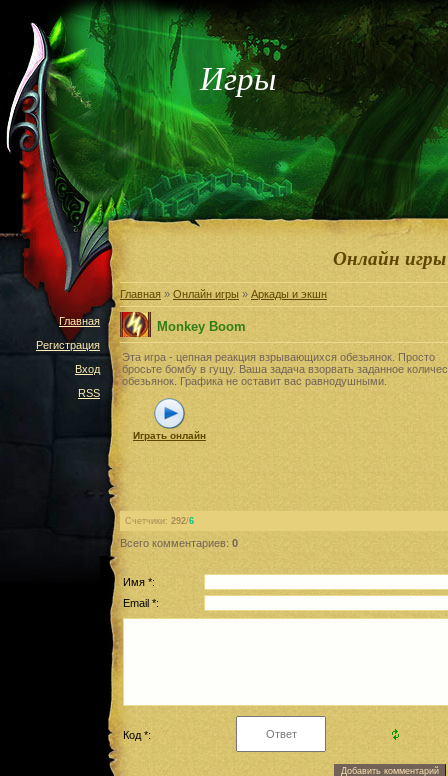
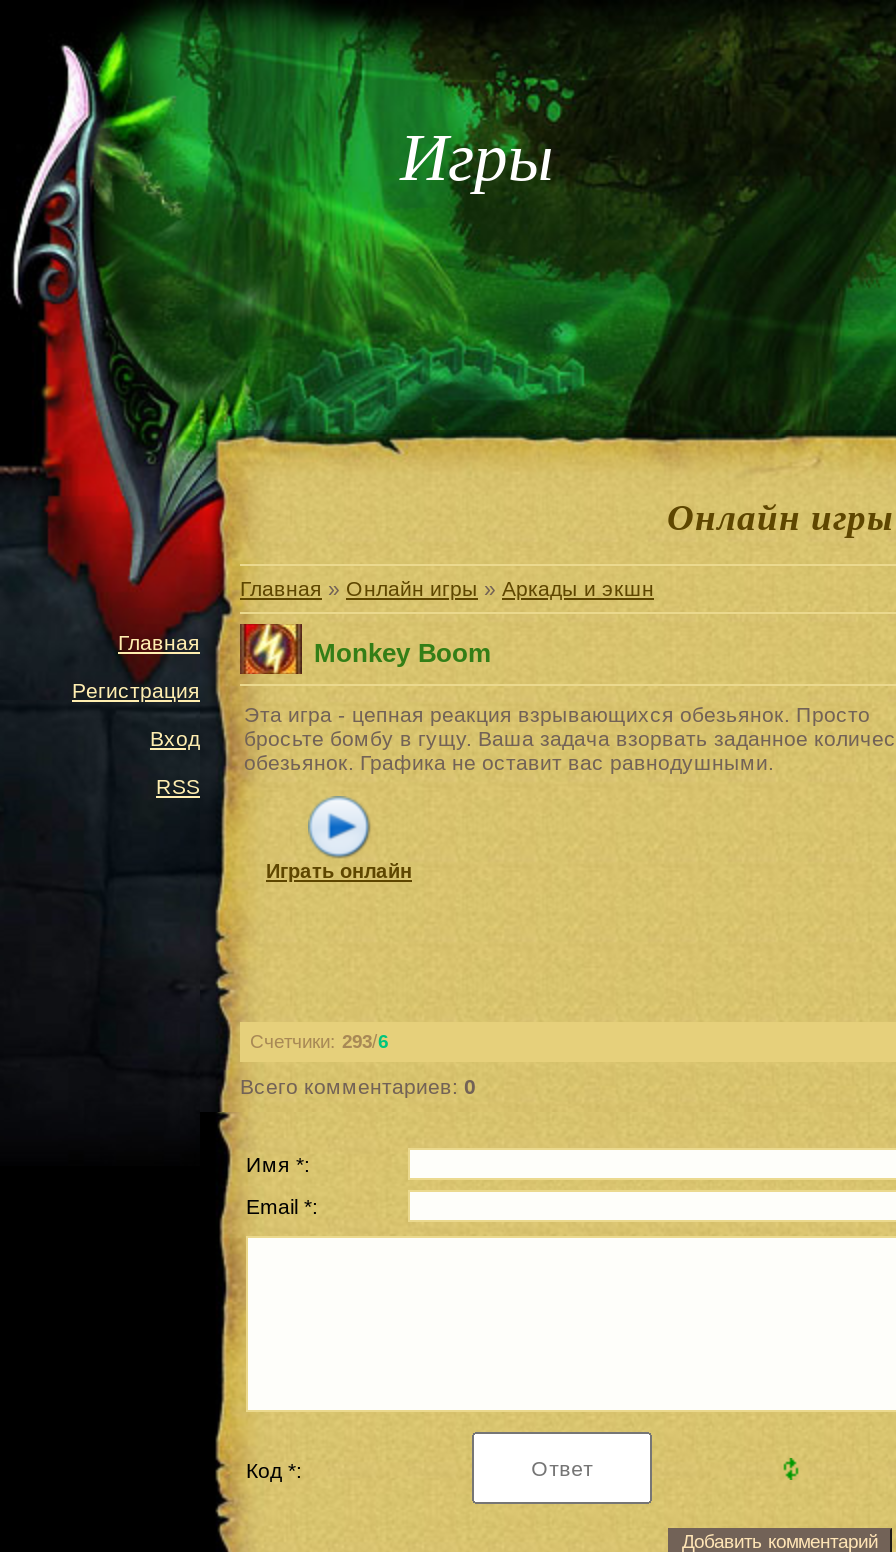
- Счетчики: 292/6
+ Счетчики: 293/6
